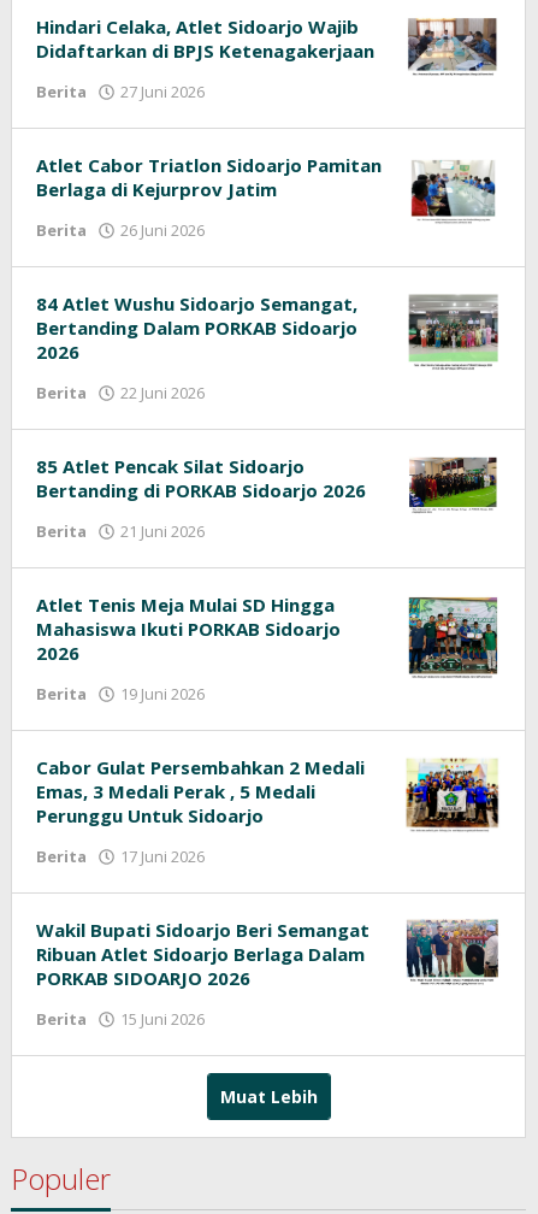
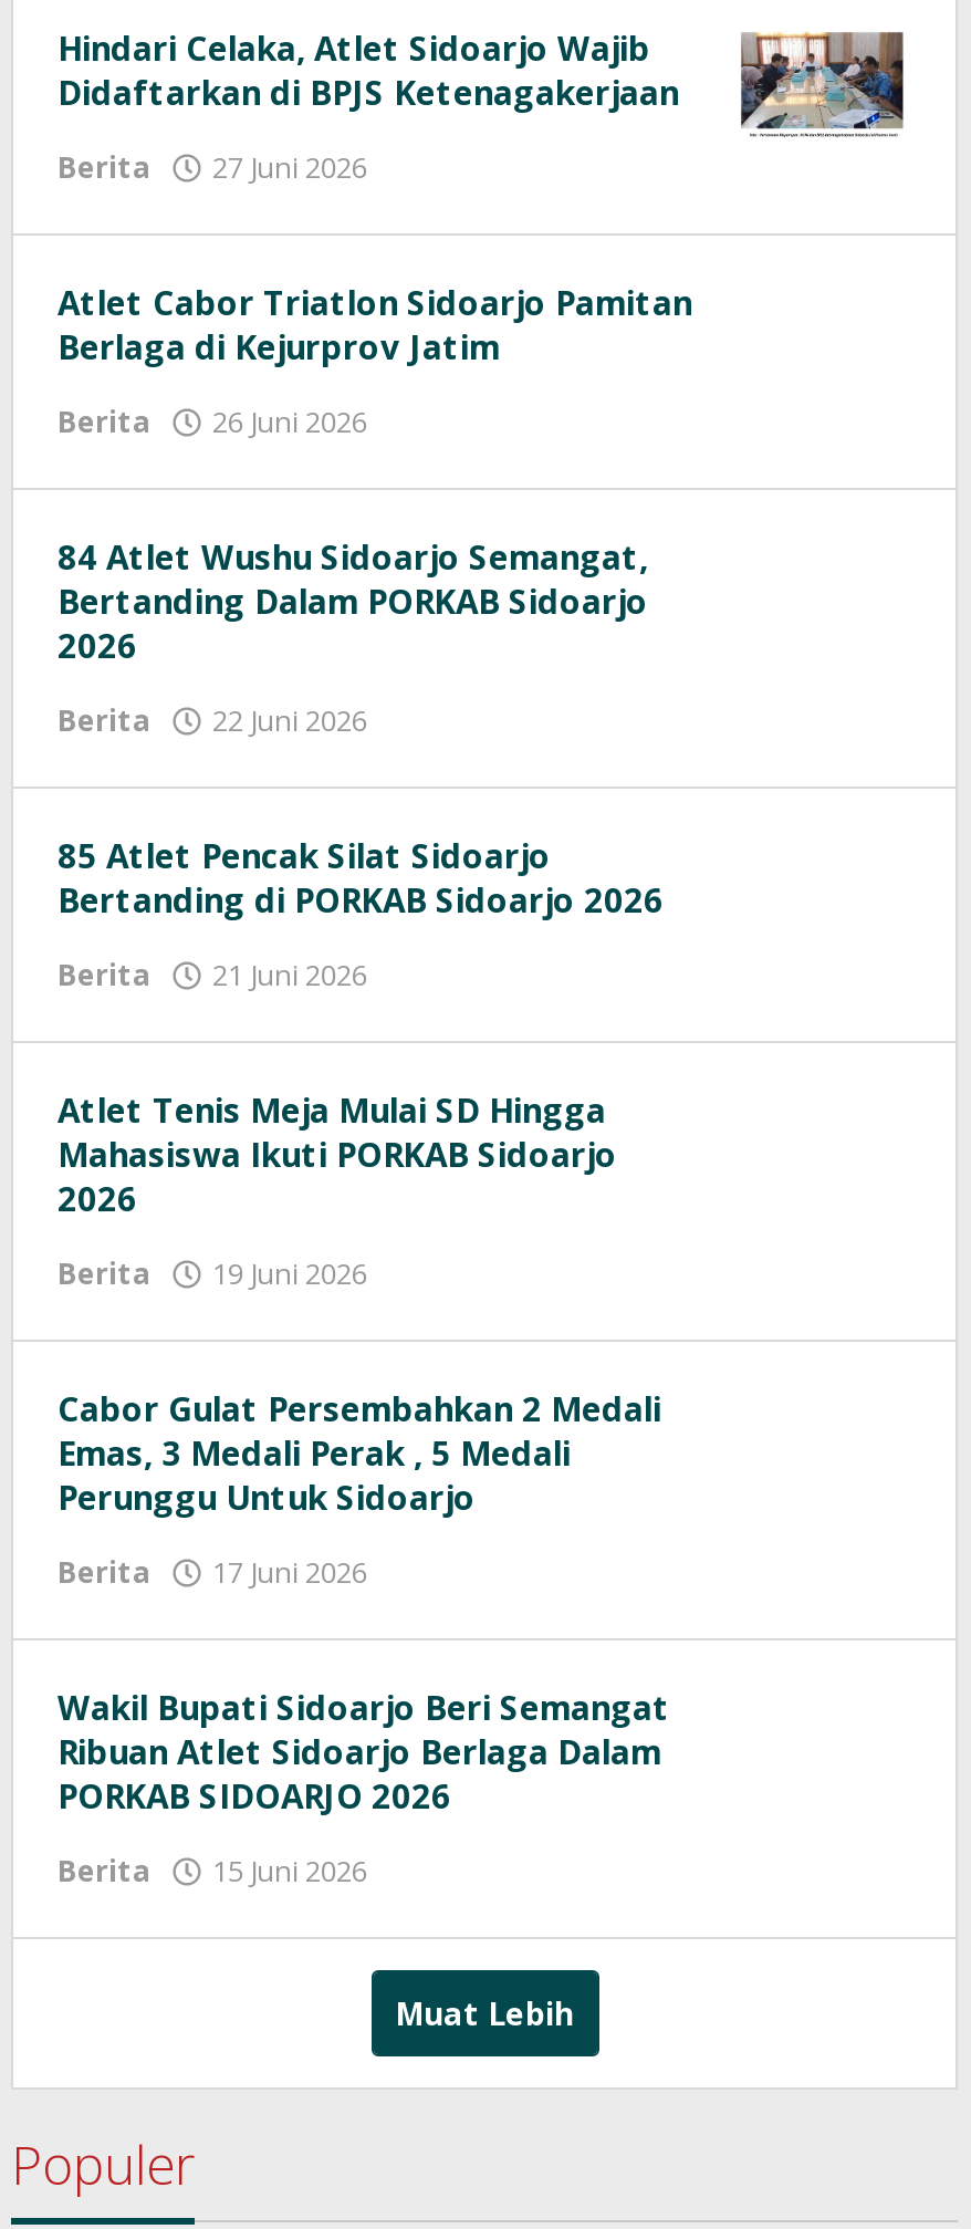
- [image]

- [image]

- [image]

- [image]

- [image]

- [image]
